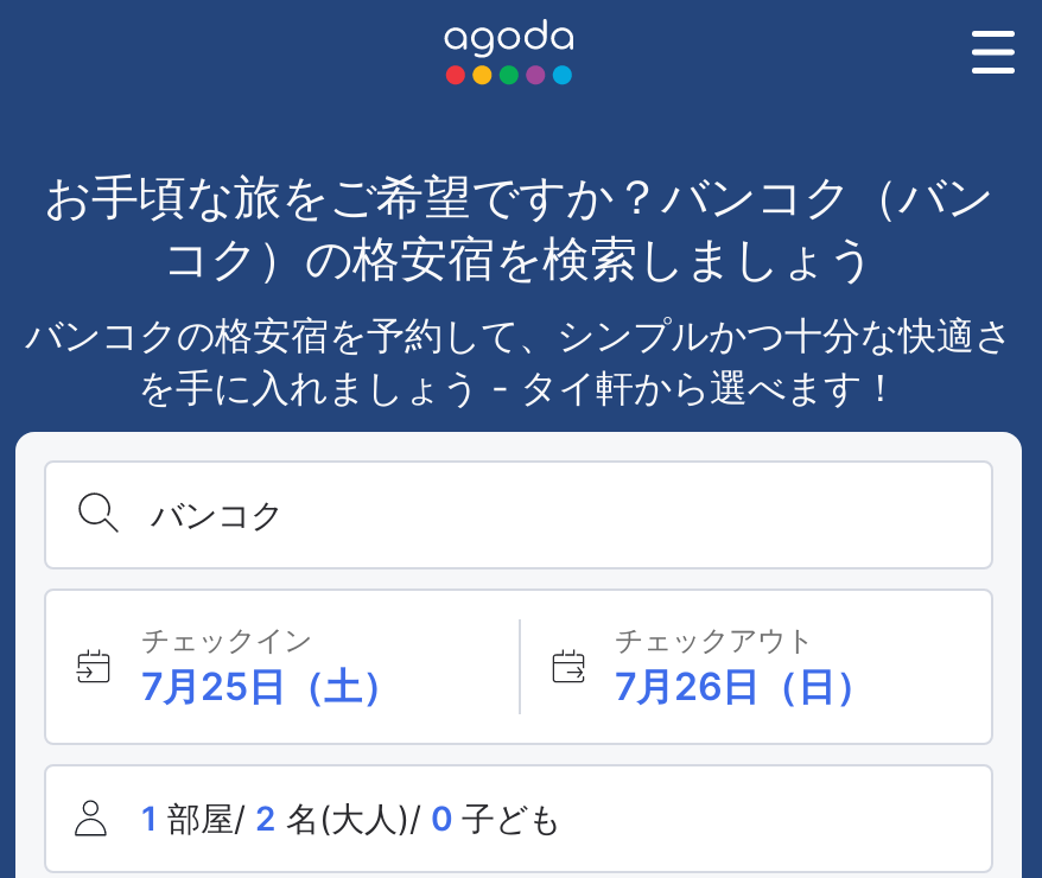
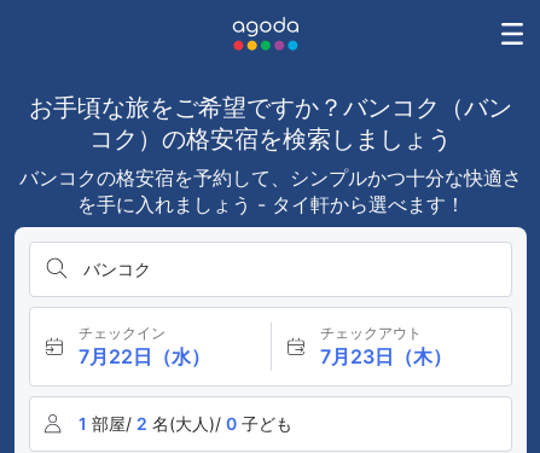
- 7月25日（土）
+ 7月22日（水）

- 7月26日（日）
+ 7月23日（木）
